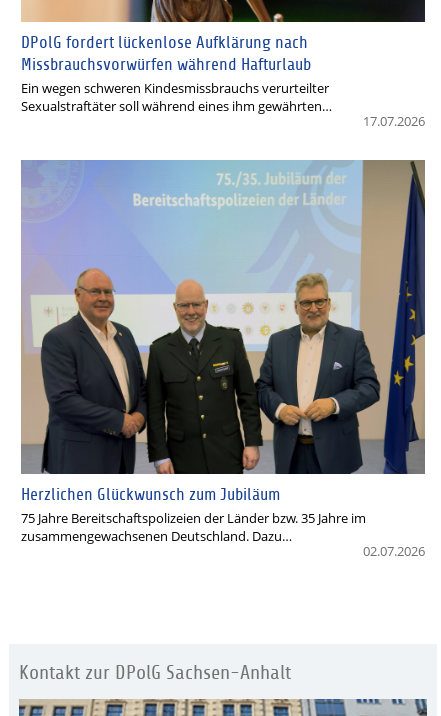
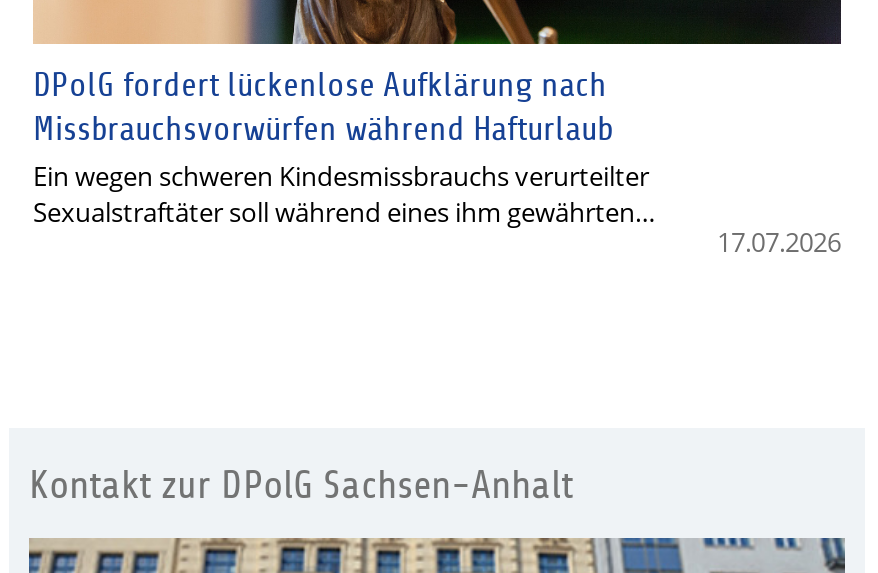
- [image]
- Herzlichen Glückwunsch zum Jubiläum
- 75 Jahre Bereitschaftspolizeien der Länder bzw. 35 Jahre im
- zusammengewachsenen Deutschland. Dazu…
- 02.07.2026
